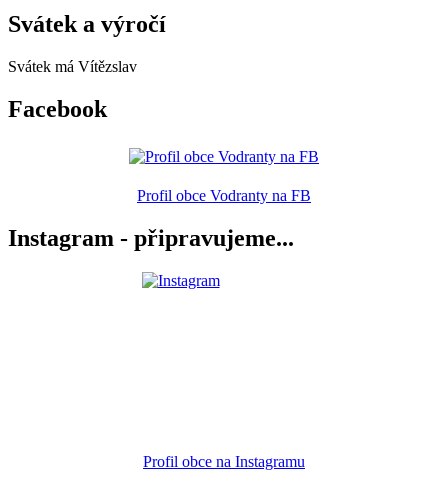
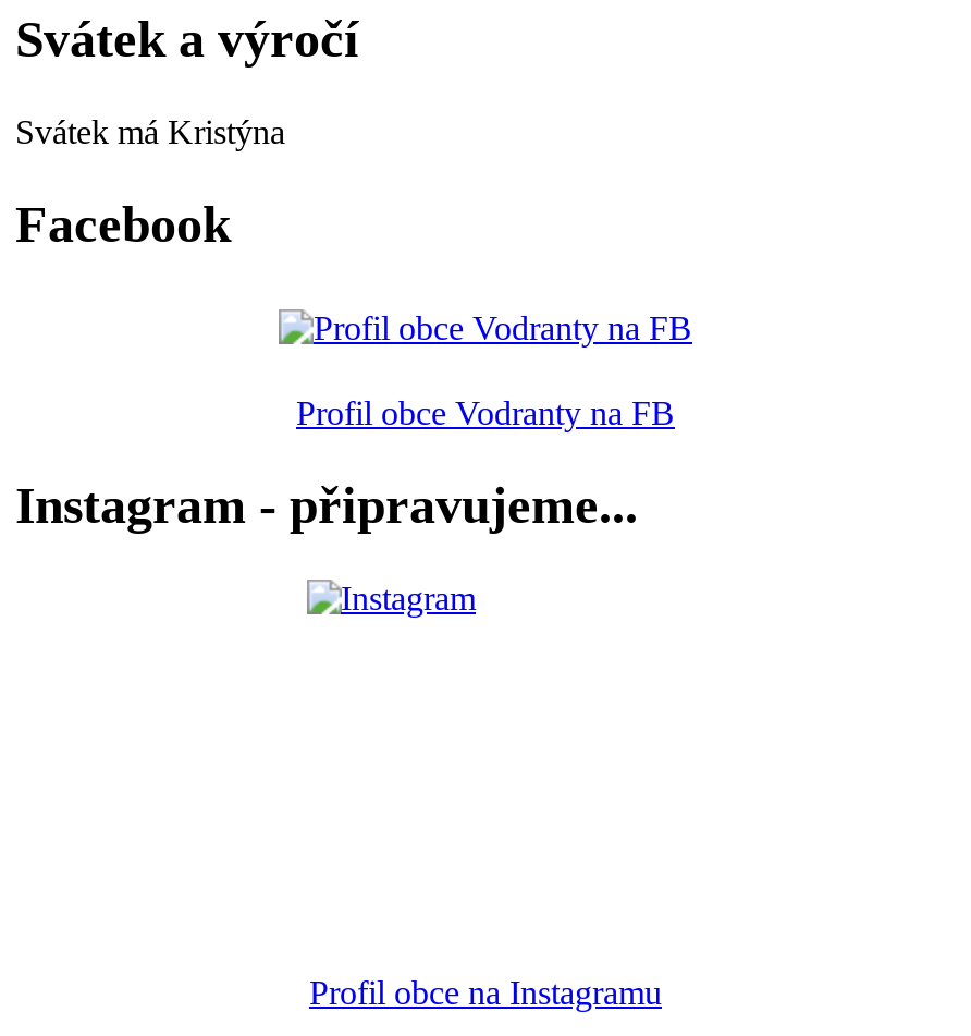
- Svátek má Vítězslav
+ Svátek má Kristýna
